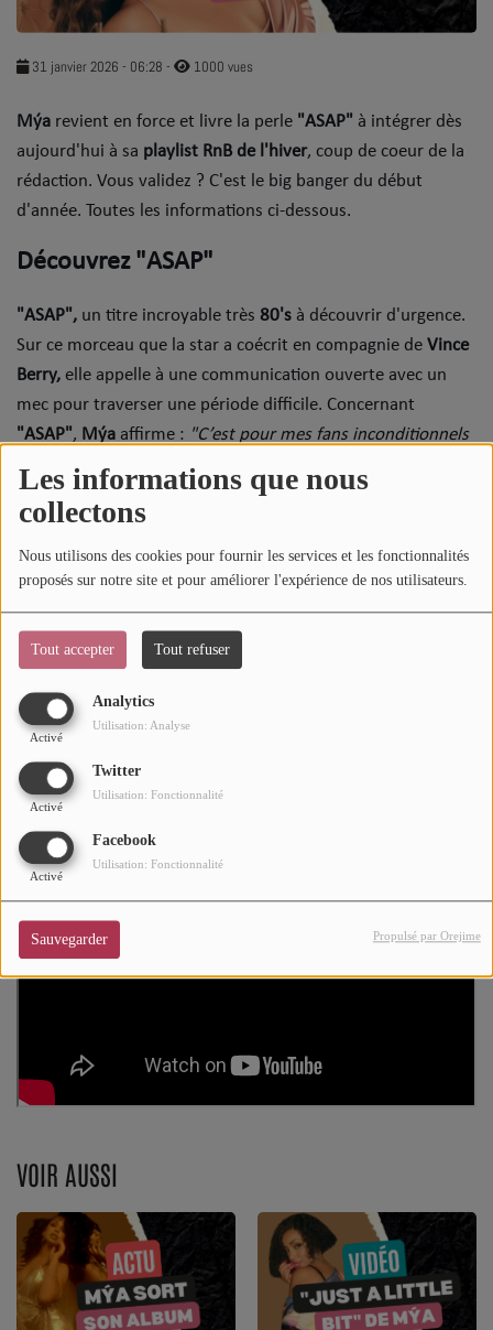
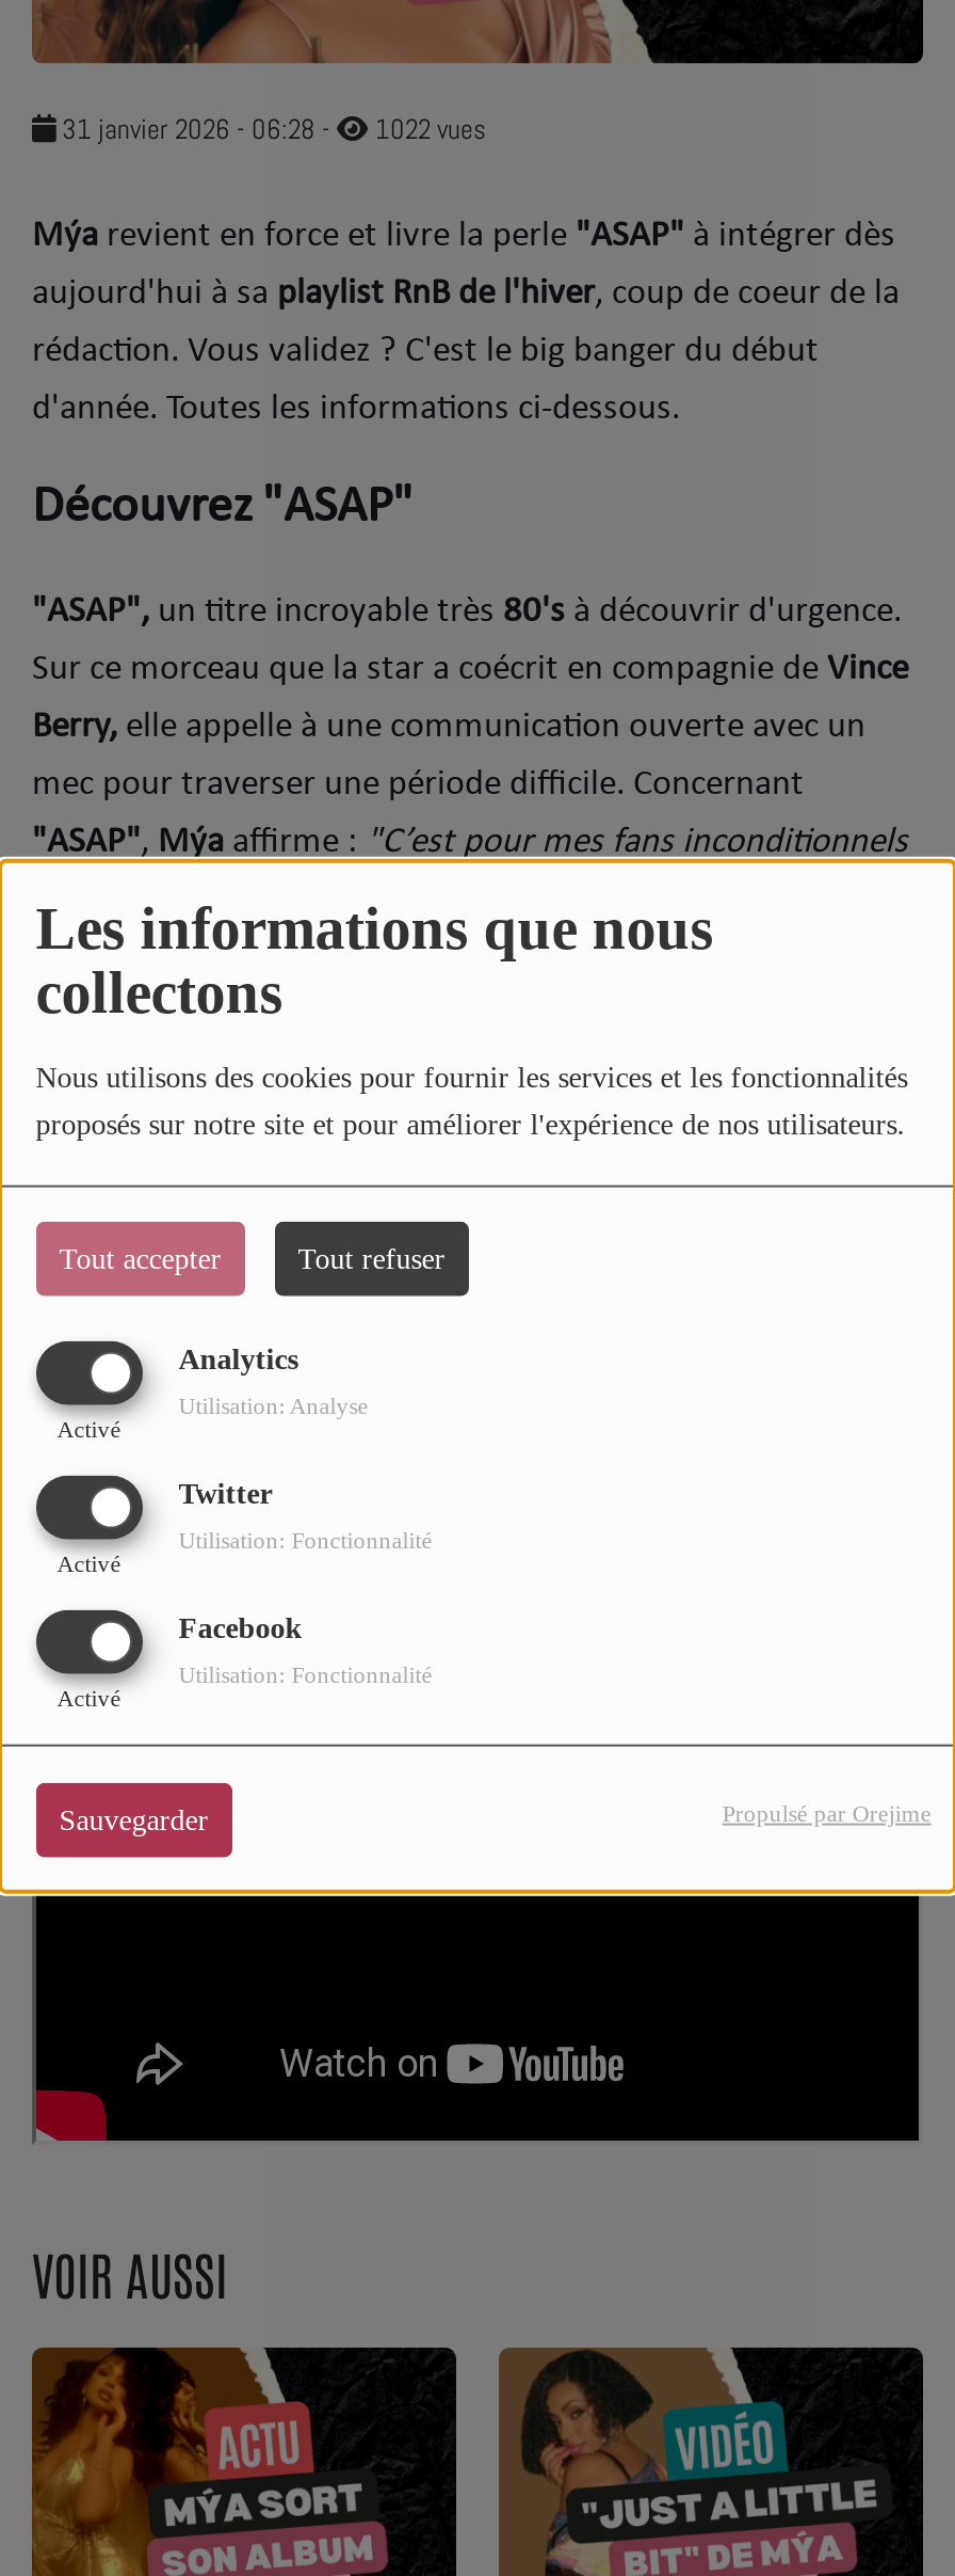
- 1000 vues
+ 1022 vues
